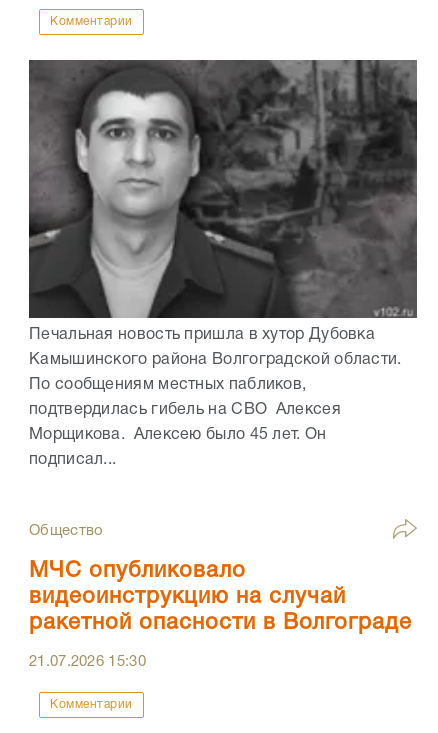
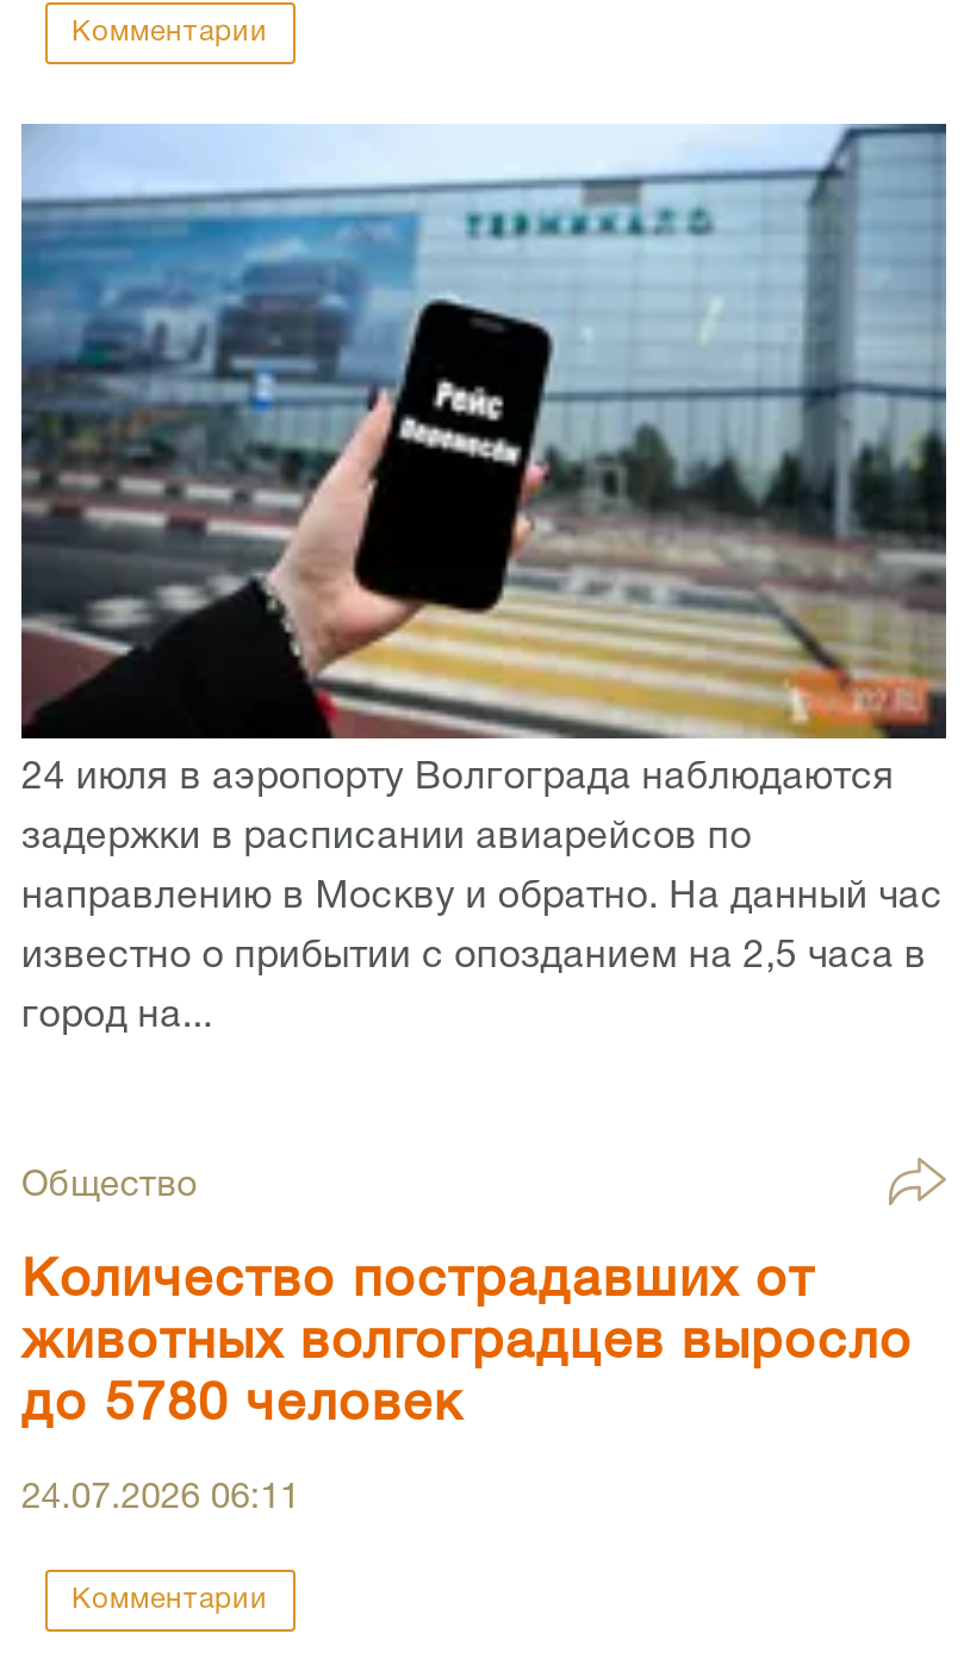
- [image]
- Печальная новость пришла в хутор Дубовка
- Камышинского района Волгоградской области.
- По сообщениям местных пабликов,
- подтвердилась гибель на СВО Алексея
- Морщикова. Алексею было 45 лет. Он
- подписал...
+ [image]
+ 24 июля в аэропорту Волгограда наблюдаются
+ задержки в расписании авиарейсов по
+ направлению в Москву и обратно. На данный час
+ известно о прибытии с опозданием на 2,5 часа в
+ город на...

- МЧС опубликовало
- видеоинструкцию на случай
- ракетной опасности в Волгограде
+ Количество пострадавших от
+ животных волгоградцев выросло
+ до 5780 человек

- 21.07.2026 15:30
+ 24.07.2026 06:11
